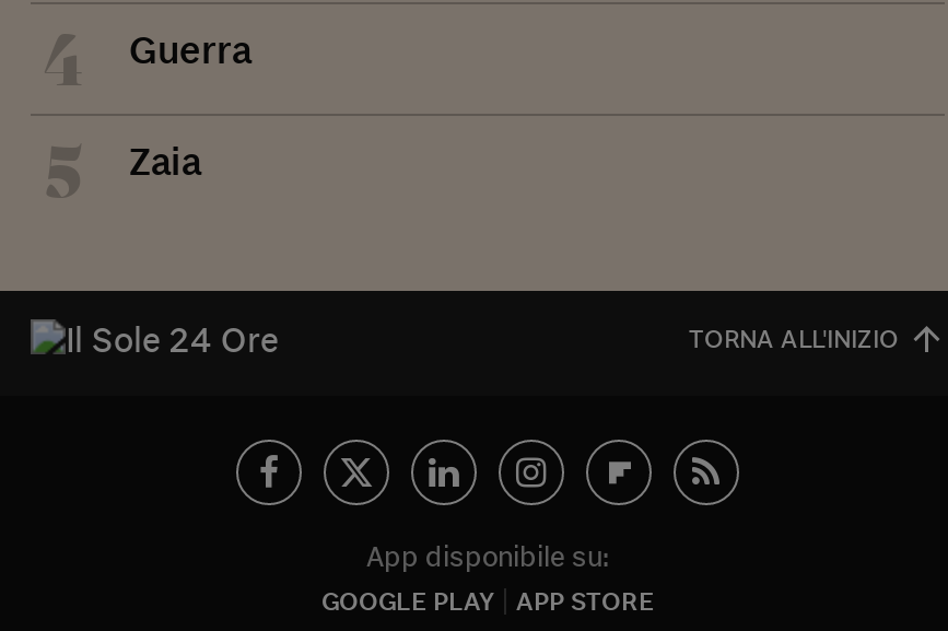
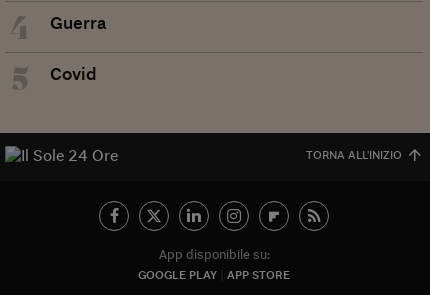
- Zaia
+ Covid
